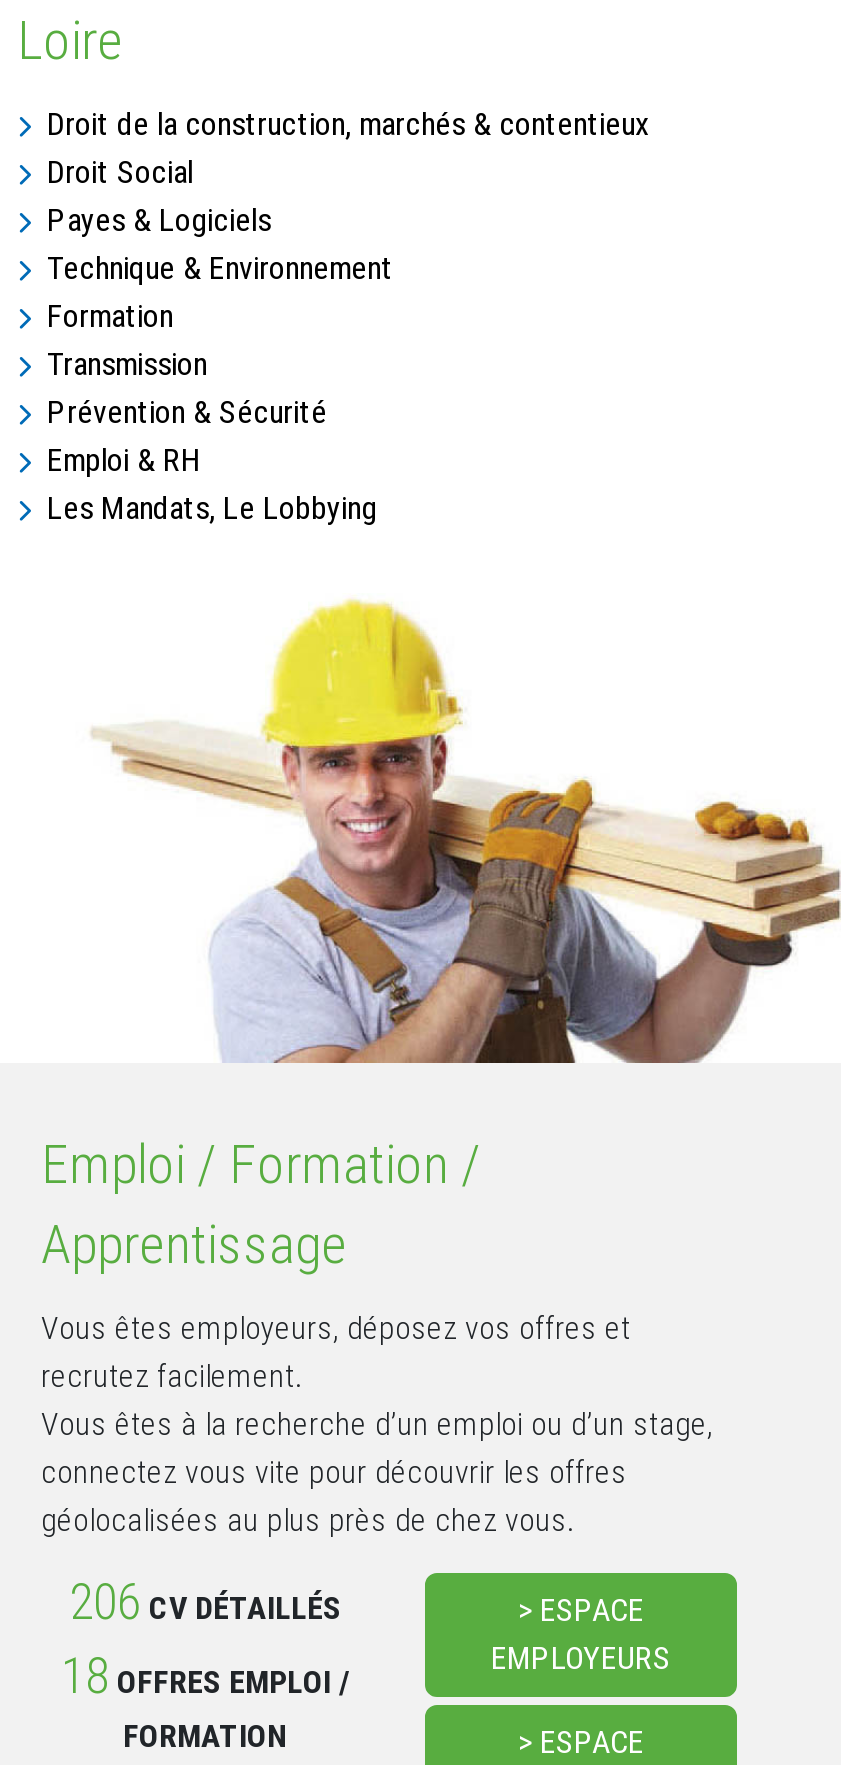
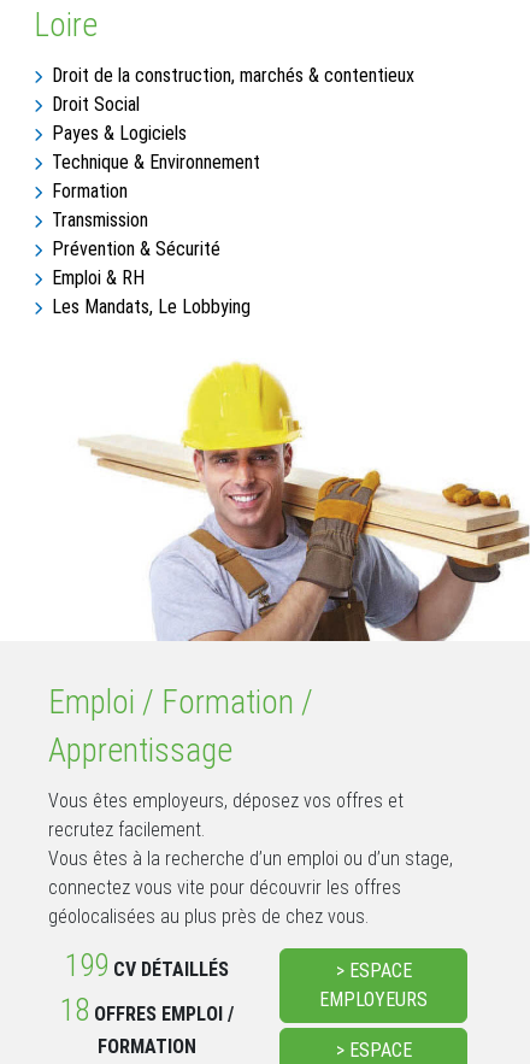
- 206 CV DÉTAILLÉS
+ 199 CV DÉTAILLÉS
